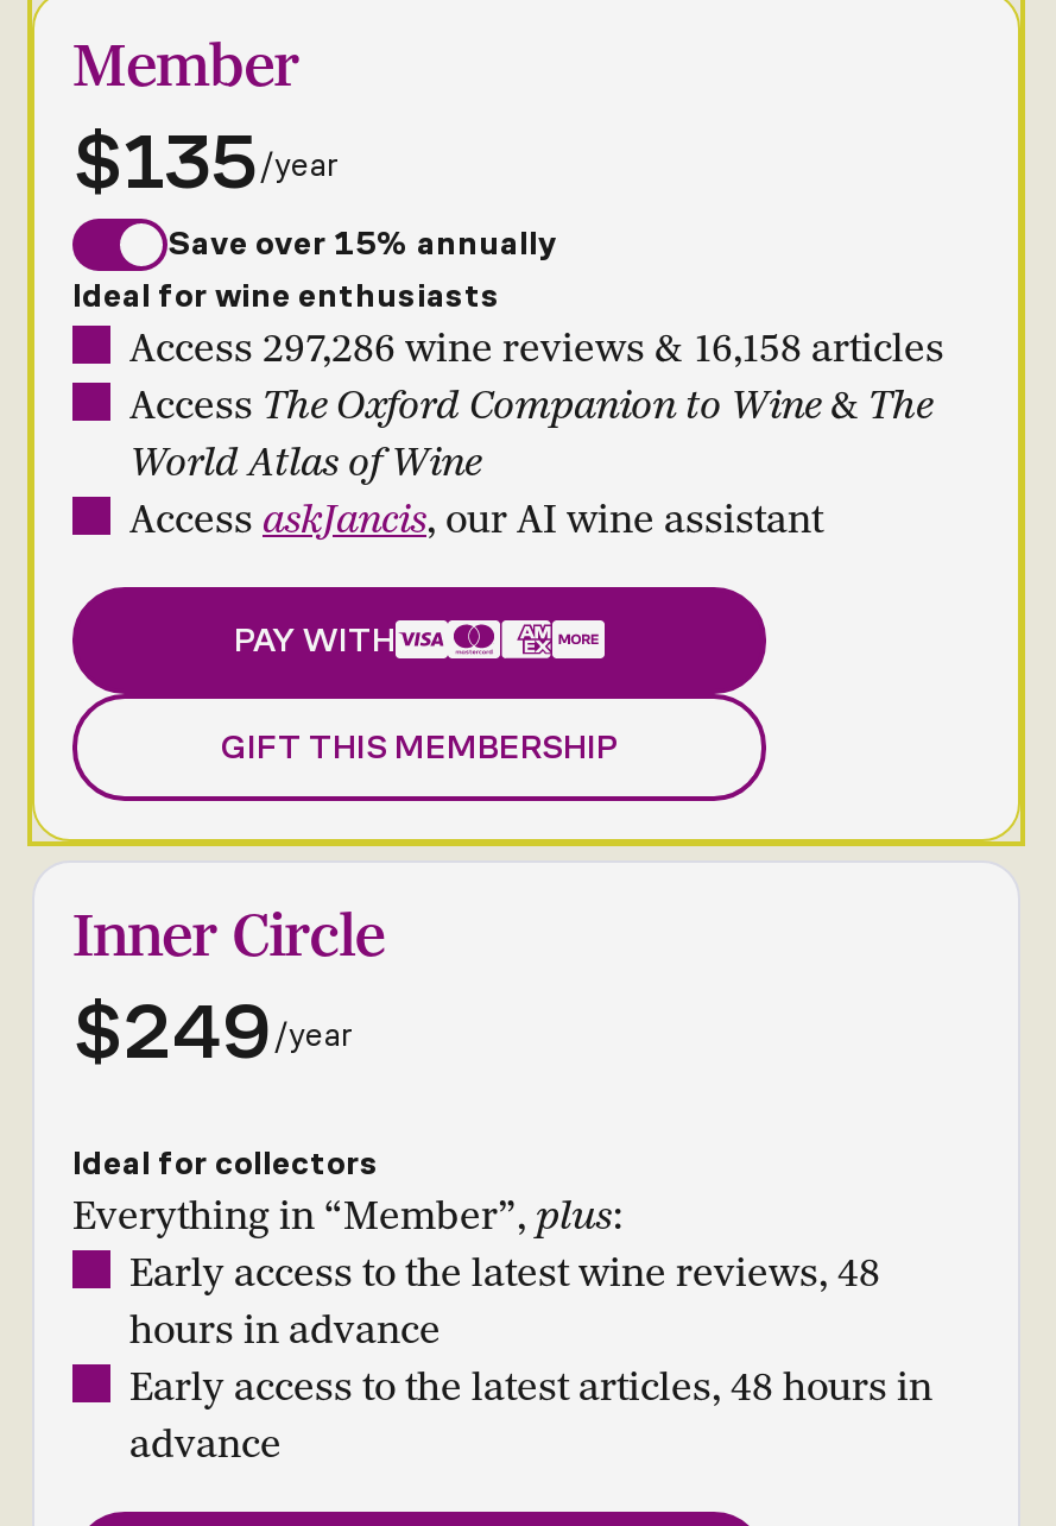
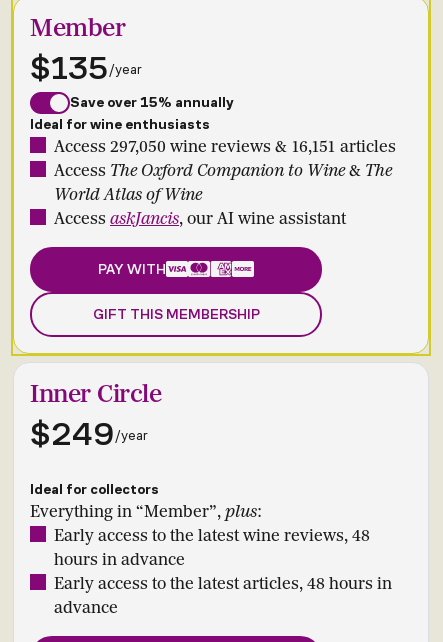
- Access 297,286 wine reviews & 16,158 articles
+ Access 297,050 wine reviews & 16,151 articles
